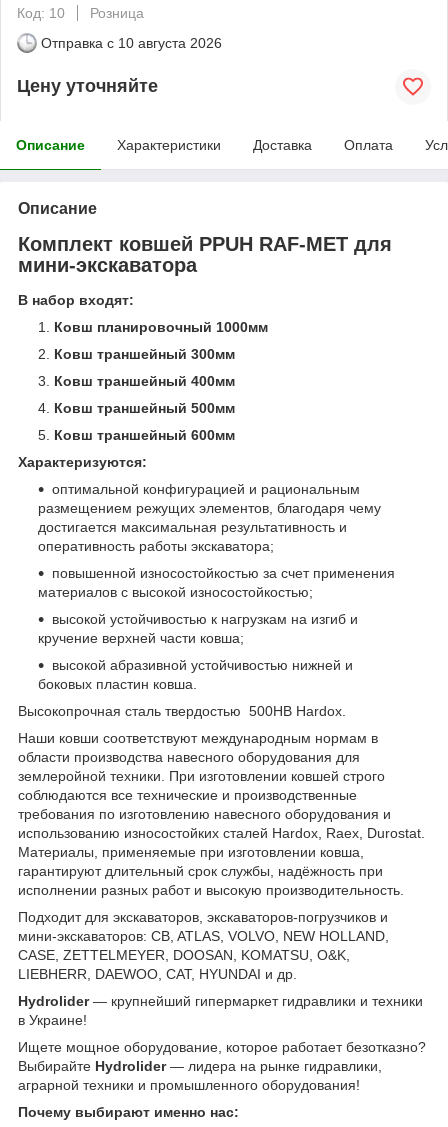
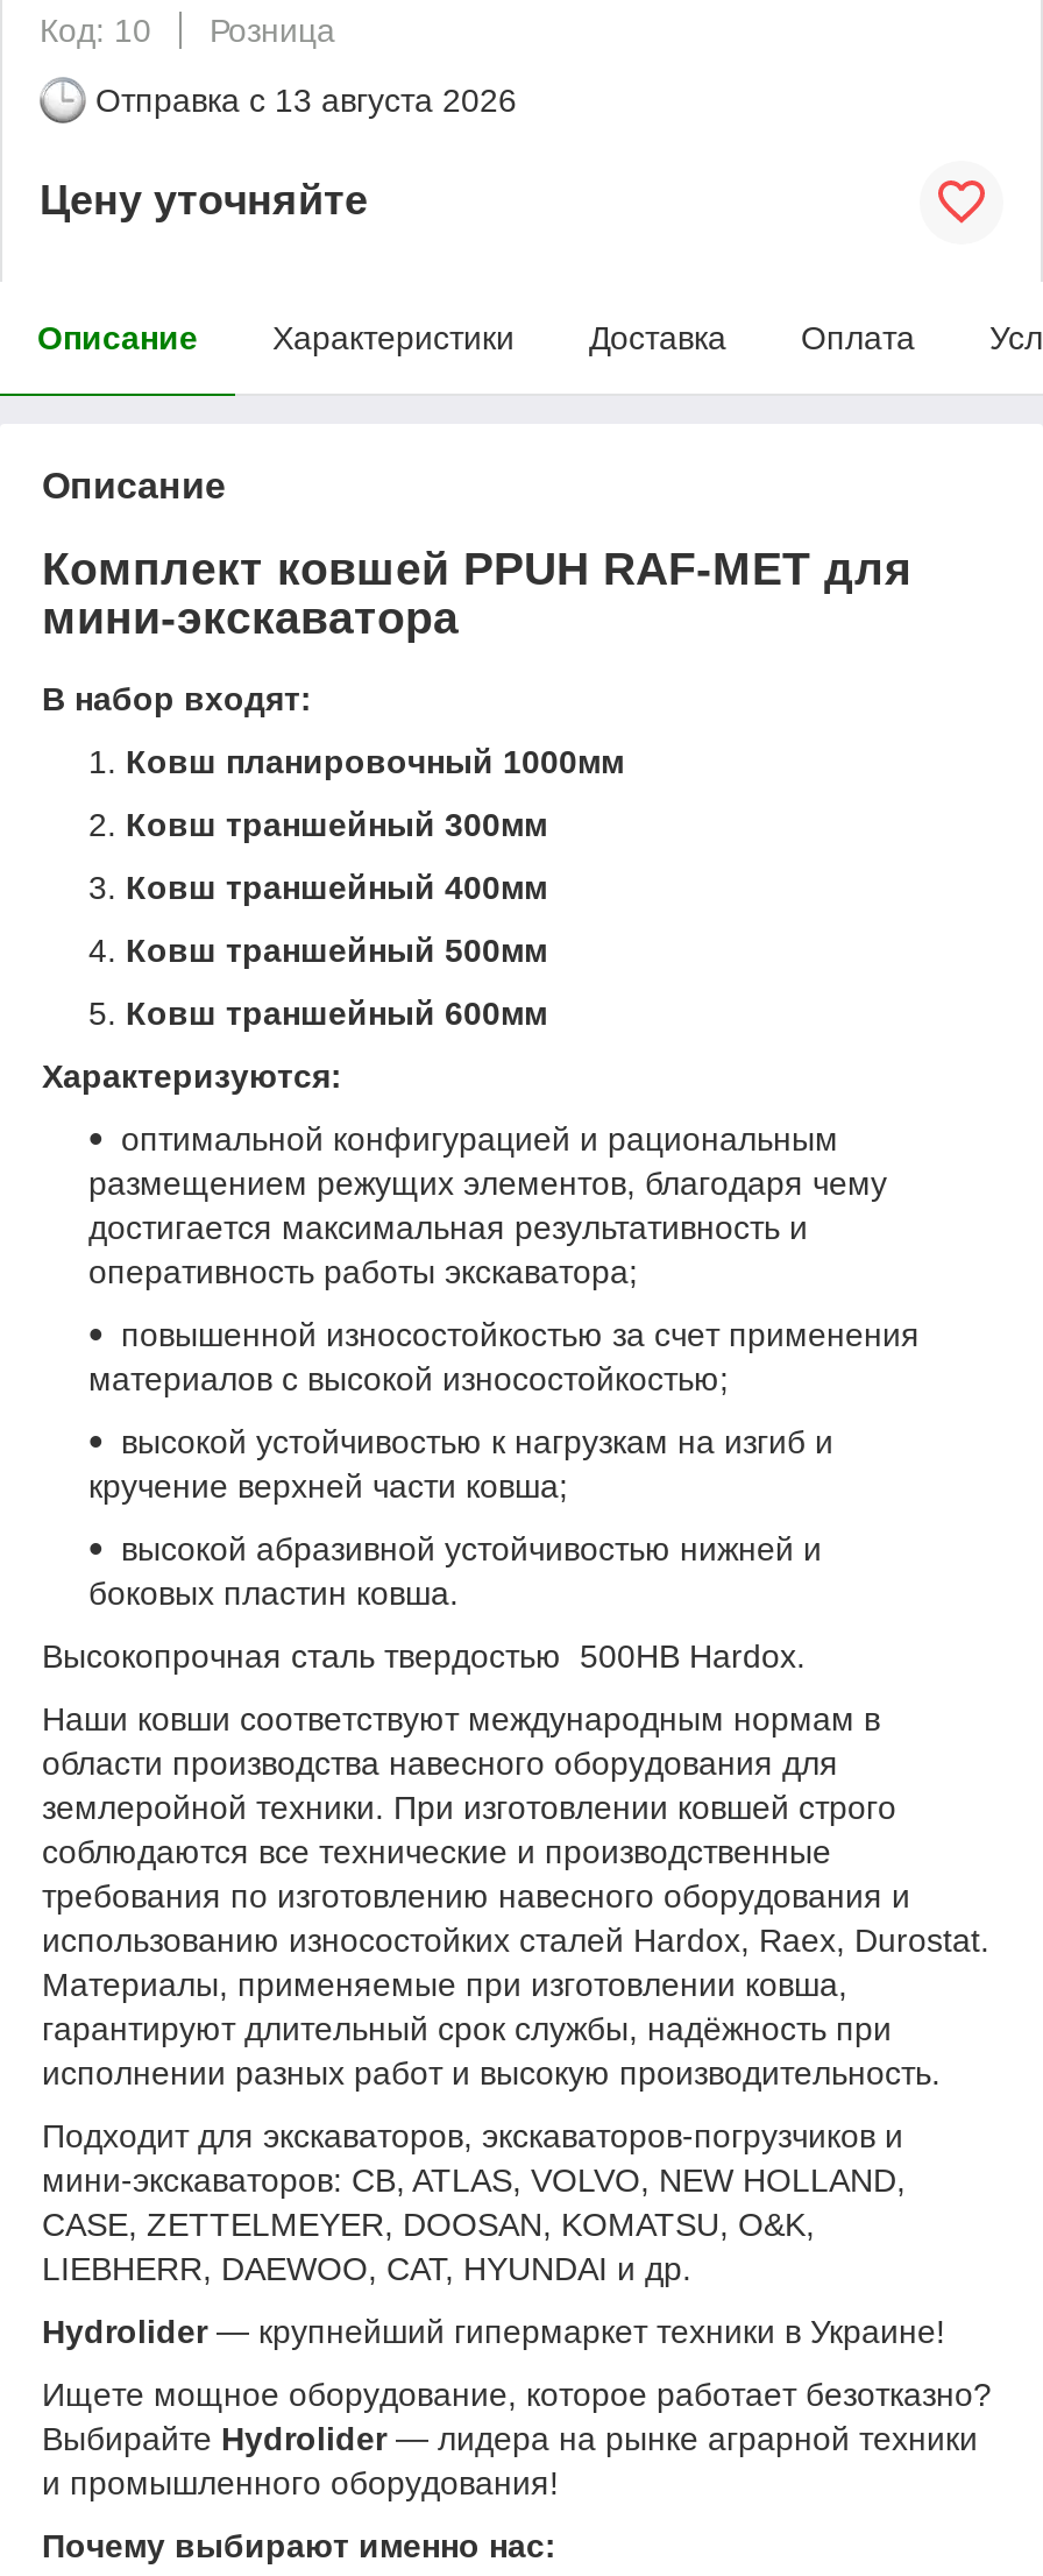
- Отправка с 10 августа 2026
+ Отправка с 13 августа 2026

- Hydrolider — крупнейший гипермаркет гидравлики и техники
- в Украине!
+ Hydrolider — крупнейший гипермаркет техники в Украине!

- Выбирайте Hydrolider — лидера на рынке гидравлики,
- аграрной техники и промышленного оборудования!
+ Выбирайте Hydrolider — лидера на рынке аграрной техники
+ и промышленного оборудования!
